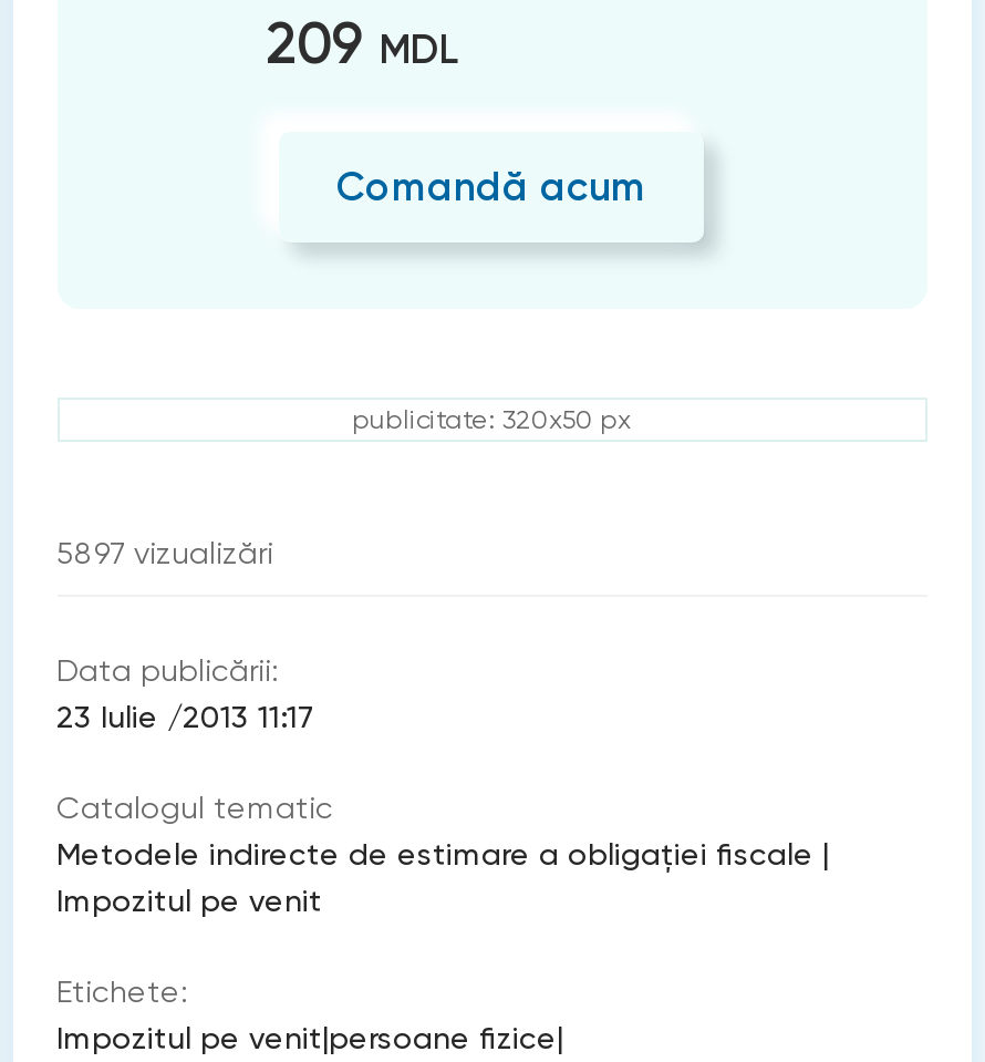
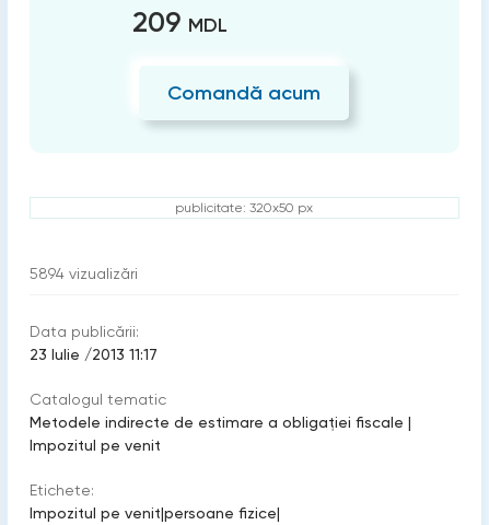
- 5897 vizualizări
+ 5894 vizualizări
